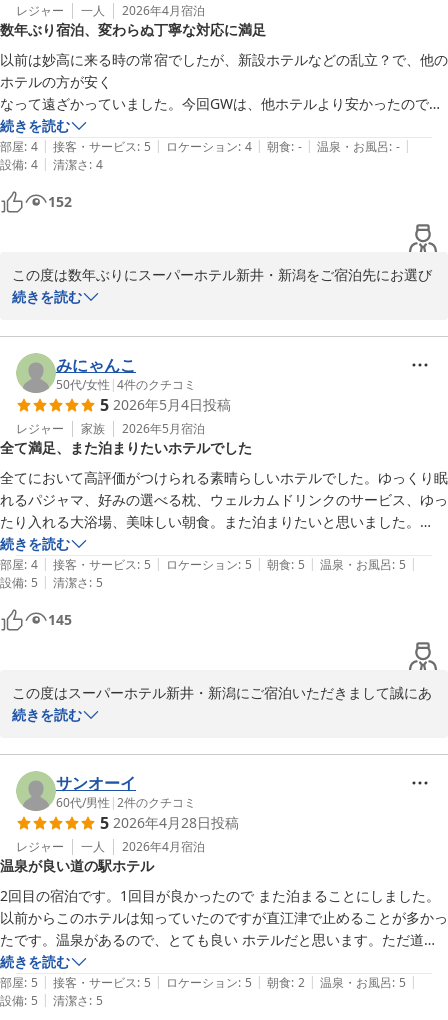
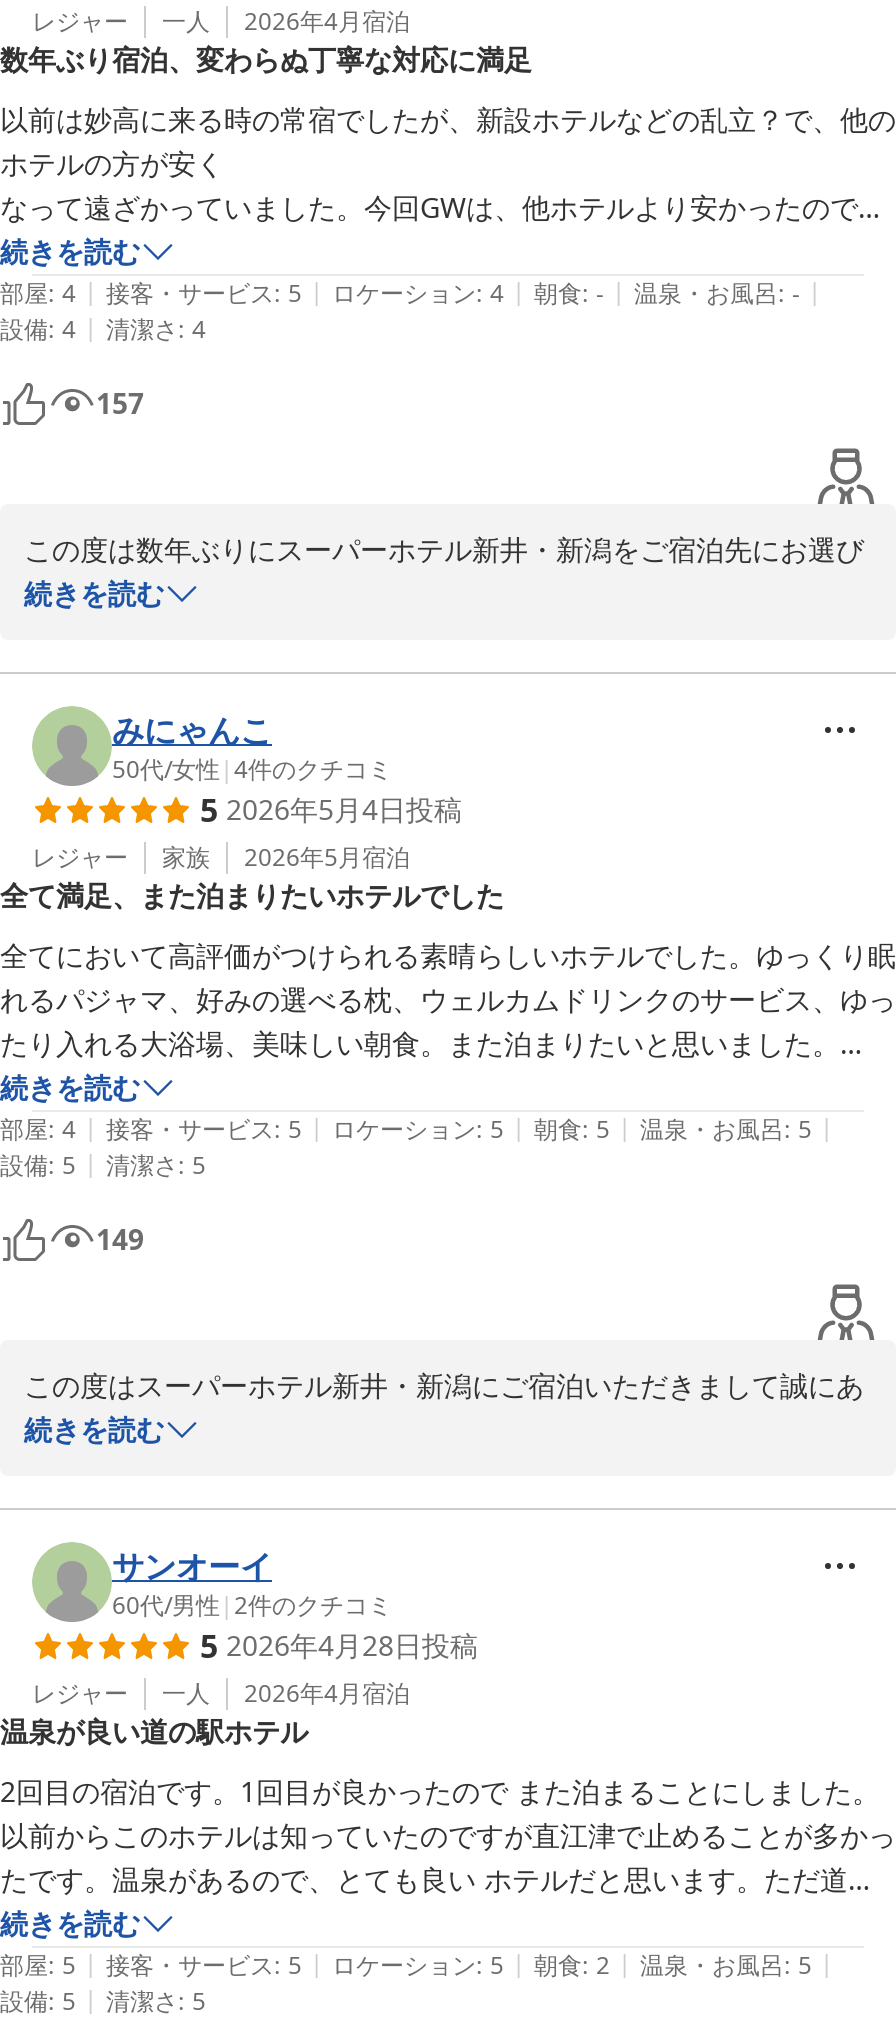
- 152
+ 157

- 145
+ 149
